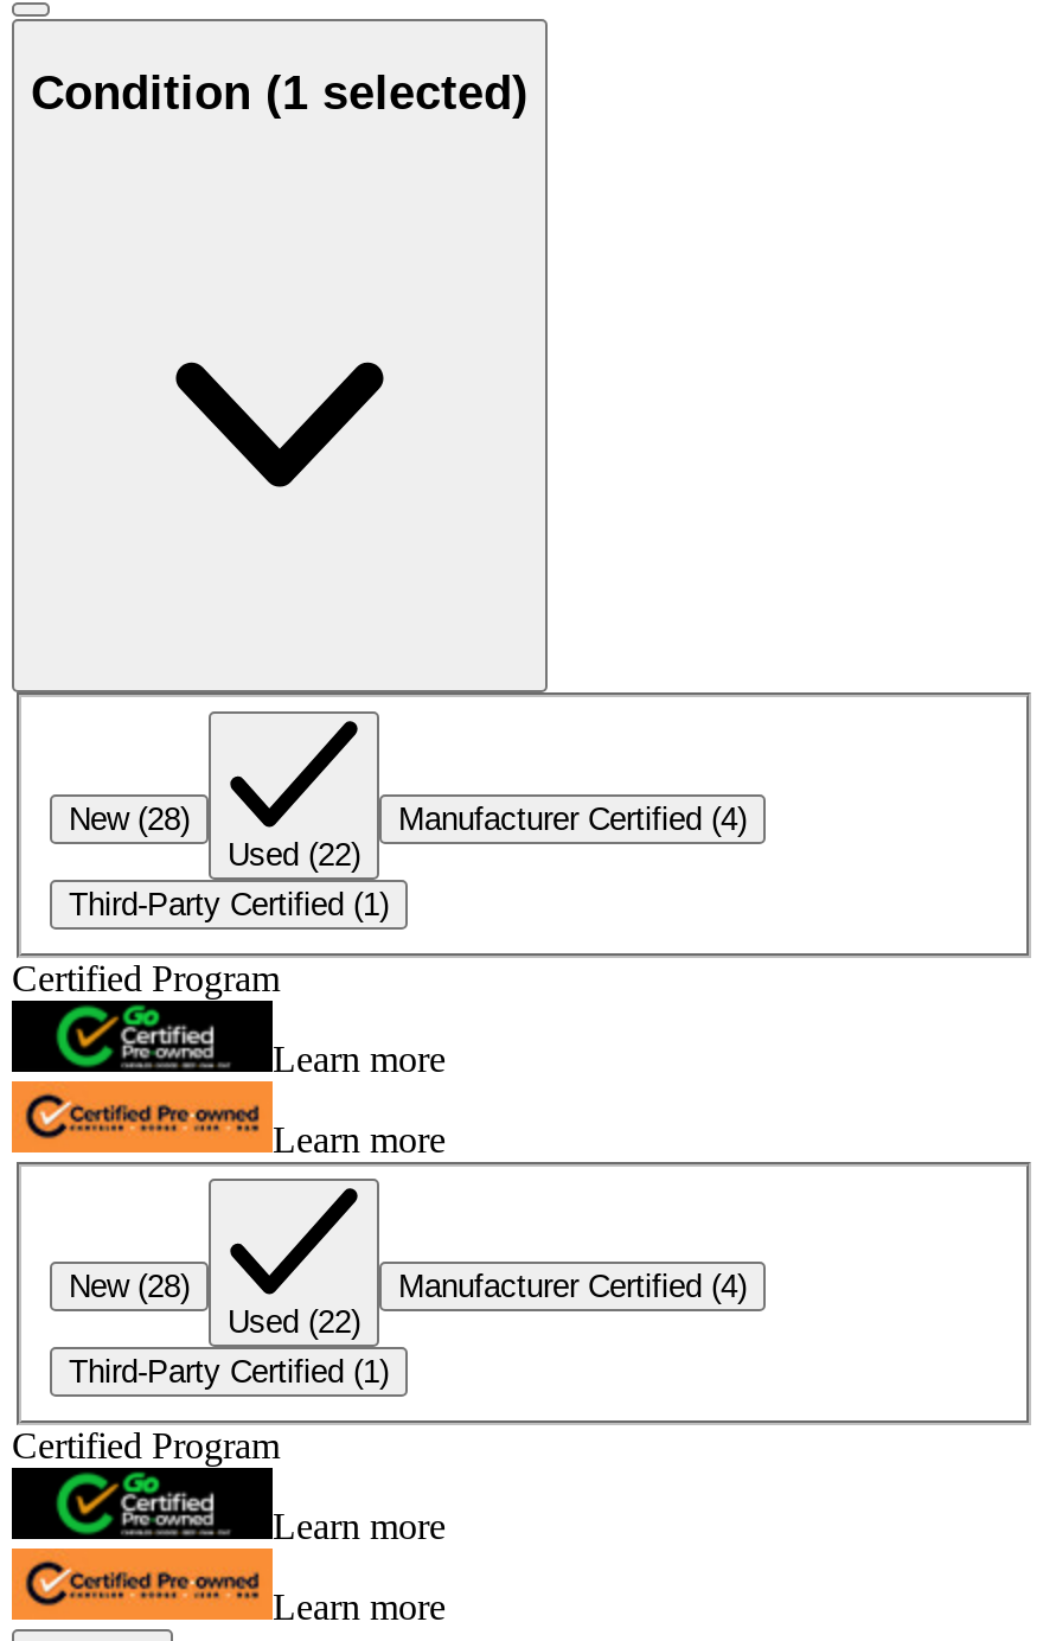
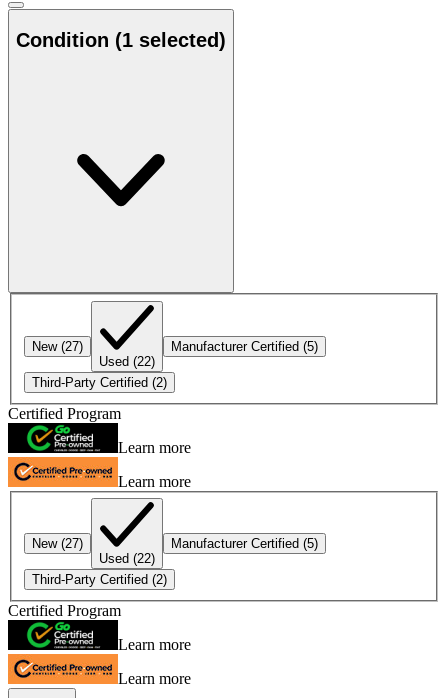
- New (28)
+ New (27)

- Manufacturer Certified (4)
+ Manufacturer Certified (5)

- Third-Party Certified (1)
+ Third-Party Certified (2)

- New (28)
+ New (27)

- Manufacturer Certified (4)
+ Manufacturer Certified (5)

- Third-Party Certified (1)
+ Third-Party Certified (2)
